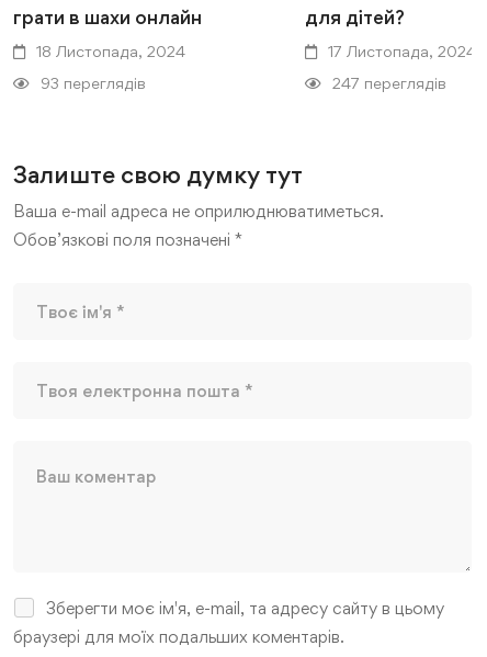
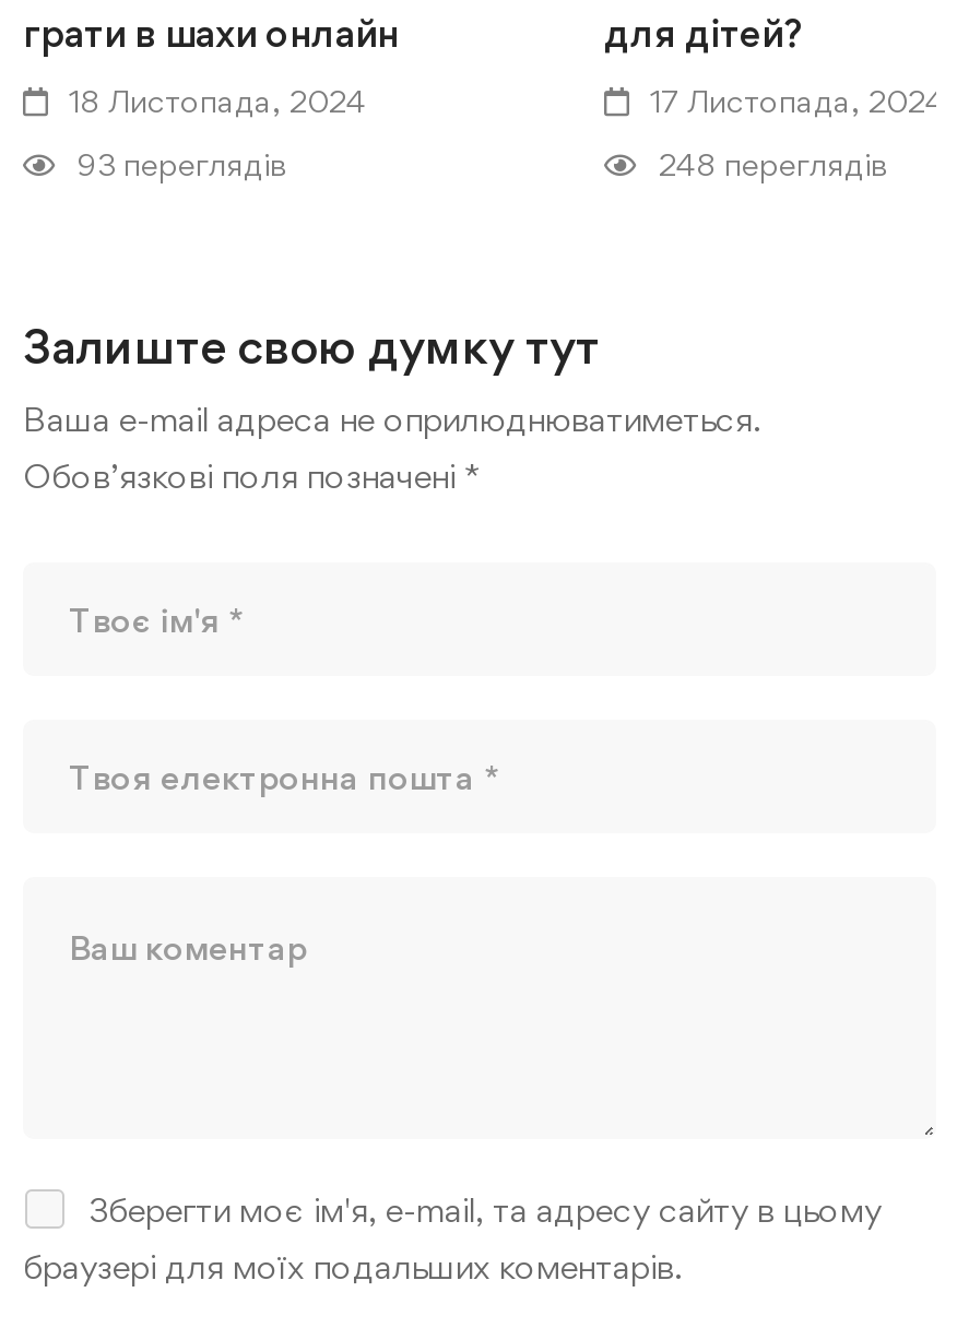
- 247 переглядів
+ 248 переглядів
